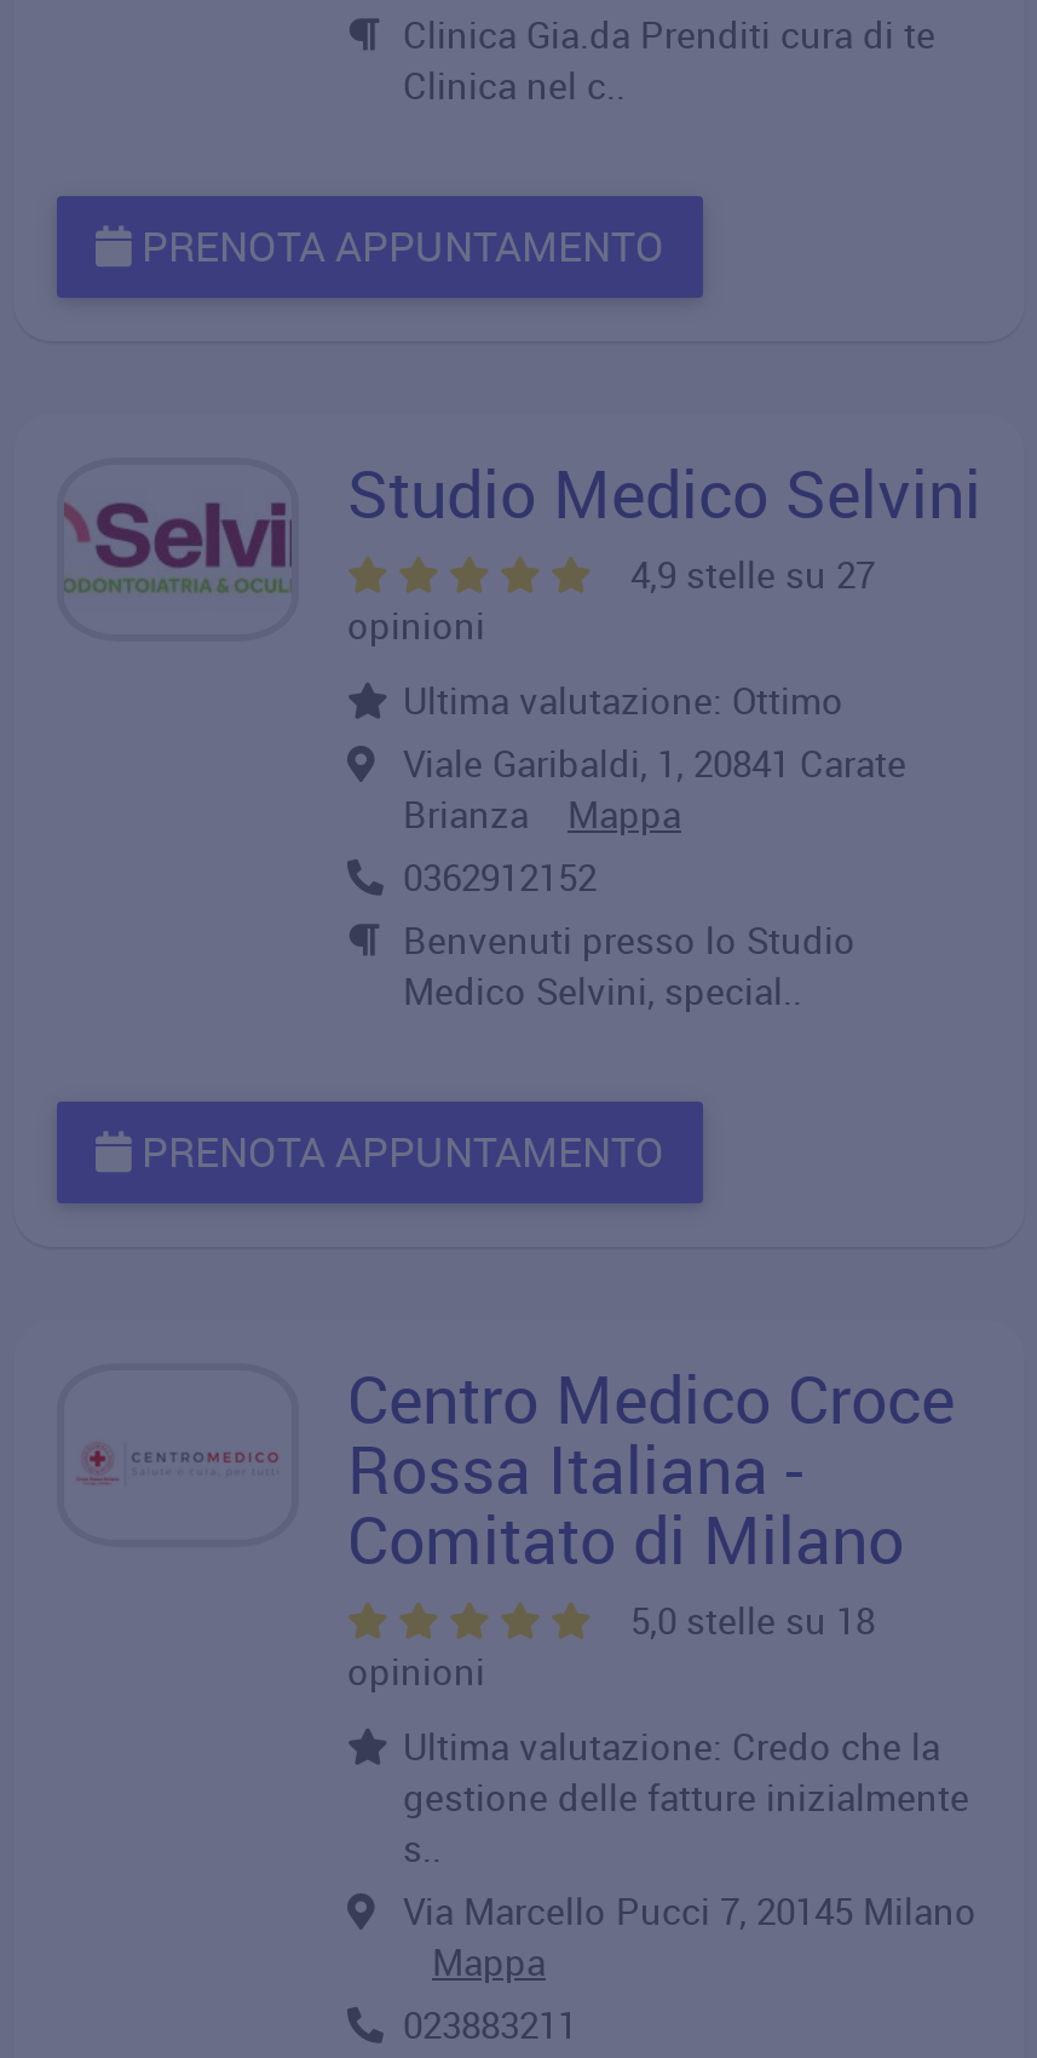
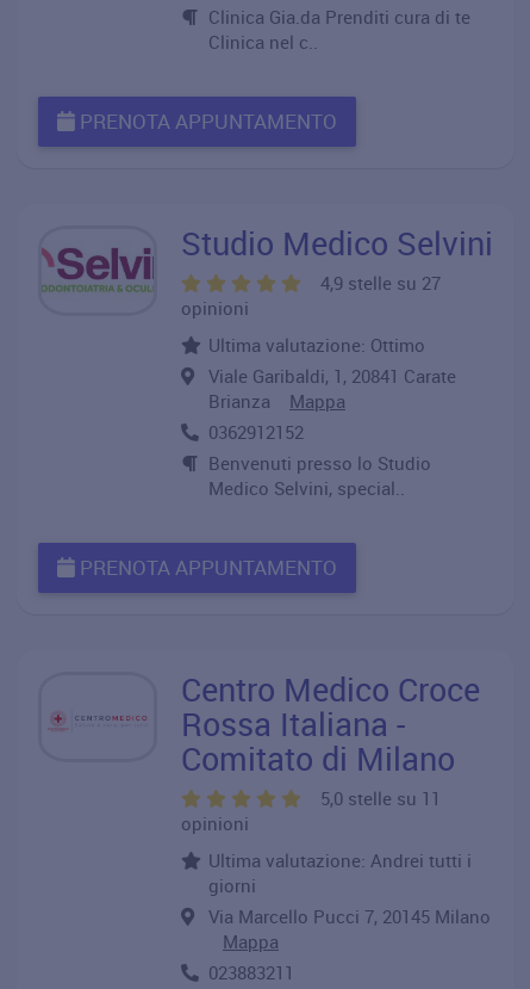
- 5,0 stelle su 18
+ 5,0 stelle su 11

- Ultima valutazione: Credo che la
- gestione delle fatture inizialmente
- s..
+ Ultima valutazione: Andrei tutti i
+ giorni
